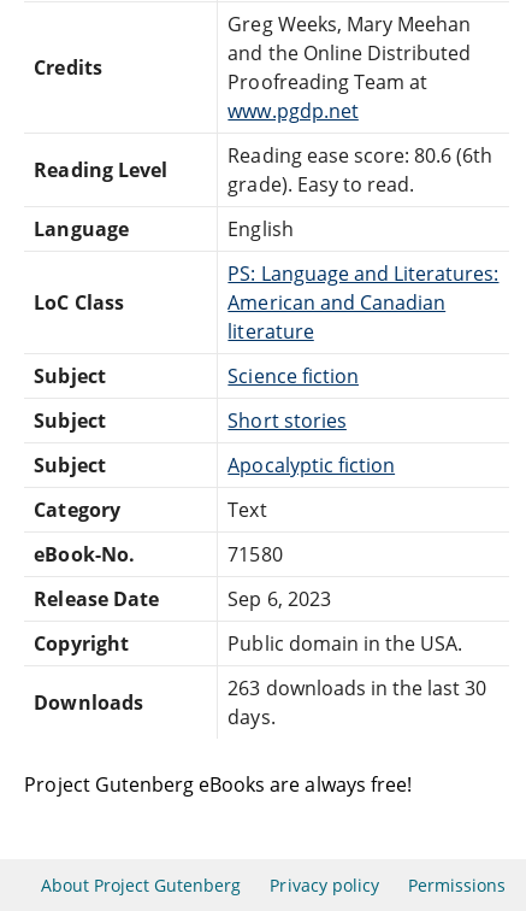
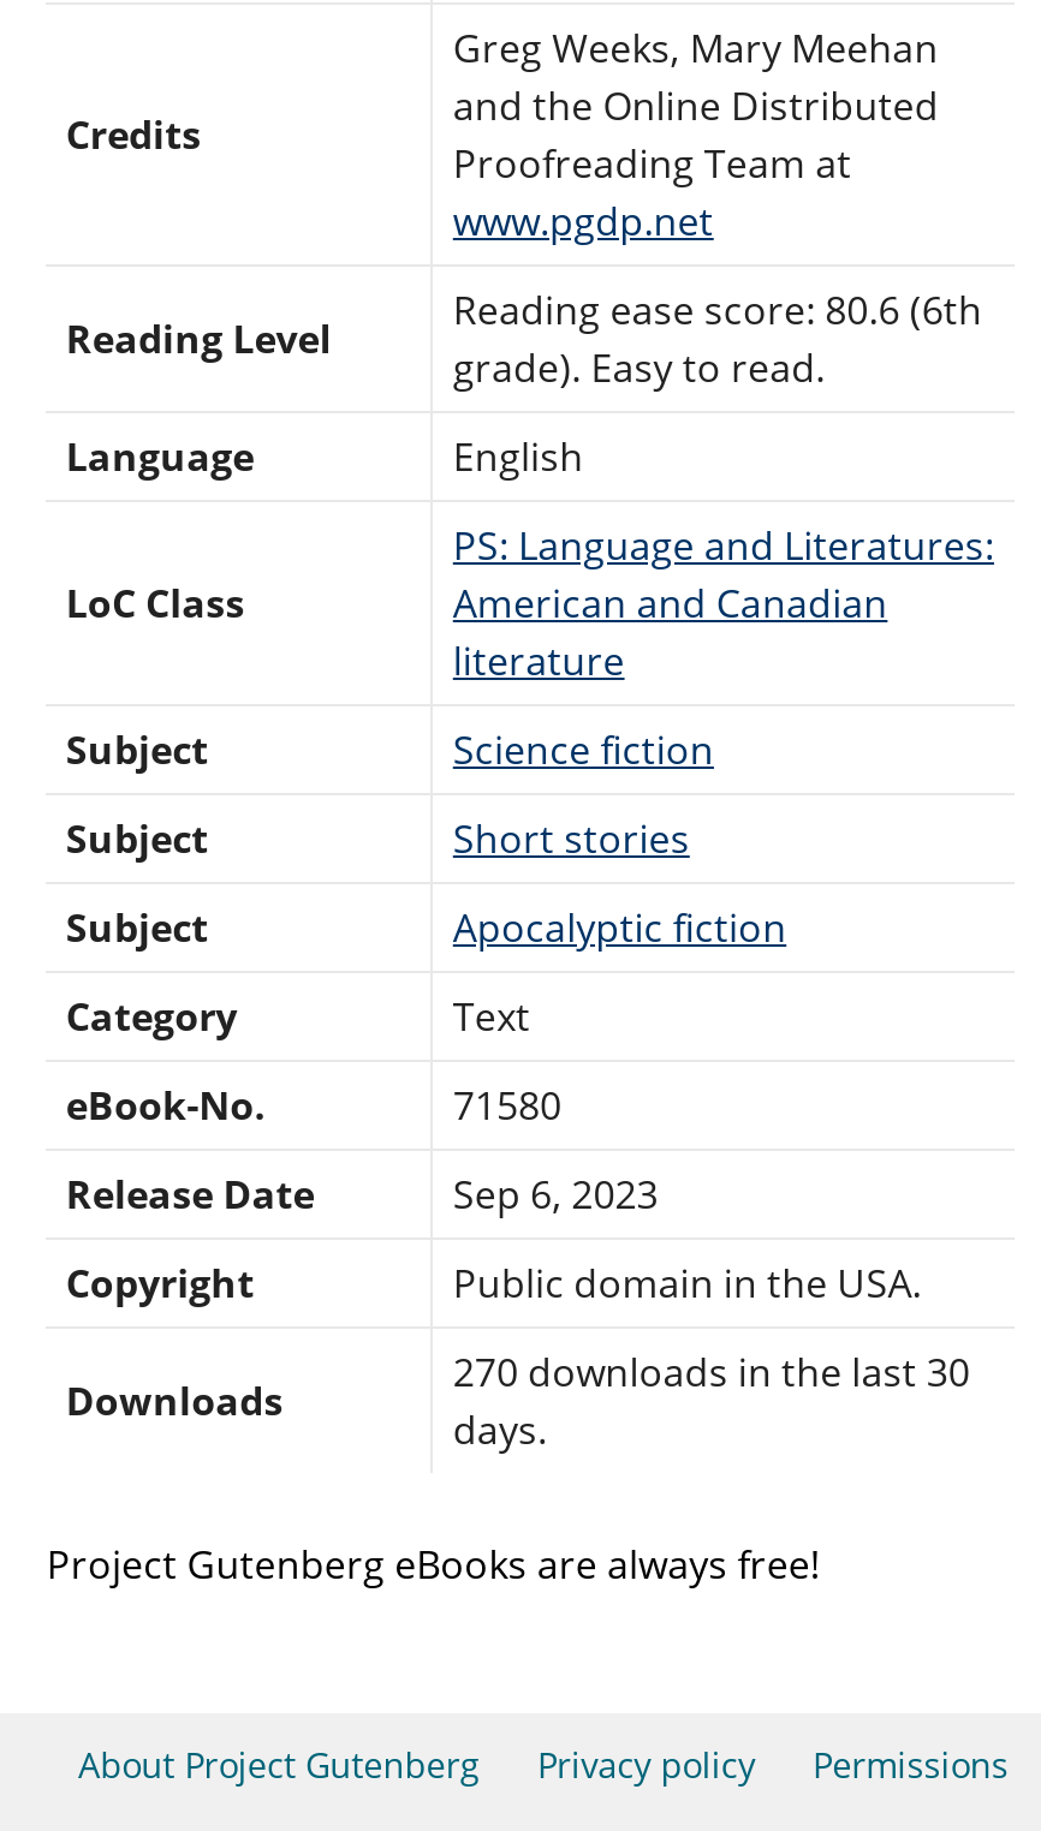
- 263 downloads in the last 30
+ 270 downloads in the last 30
